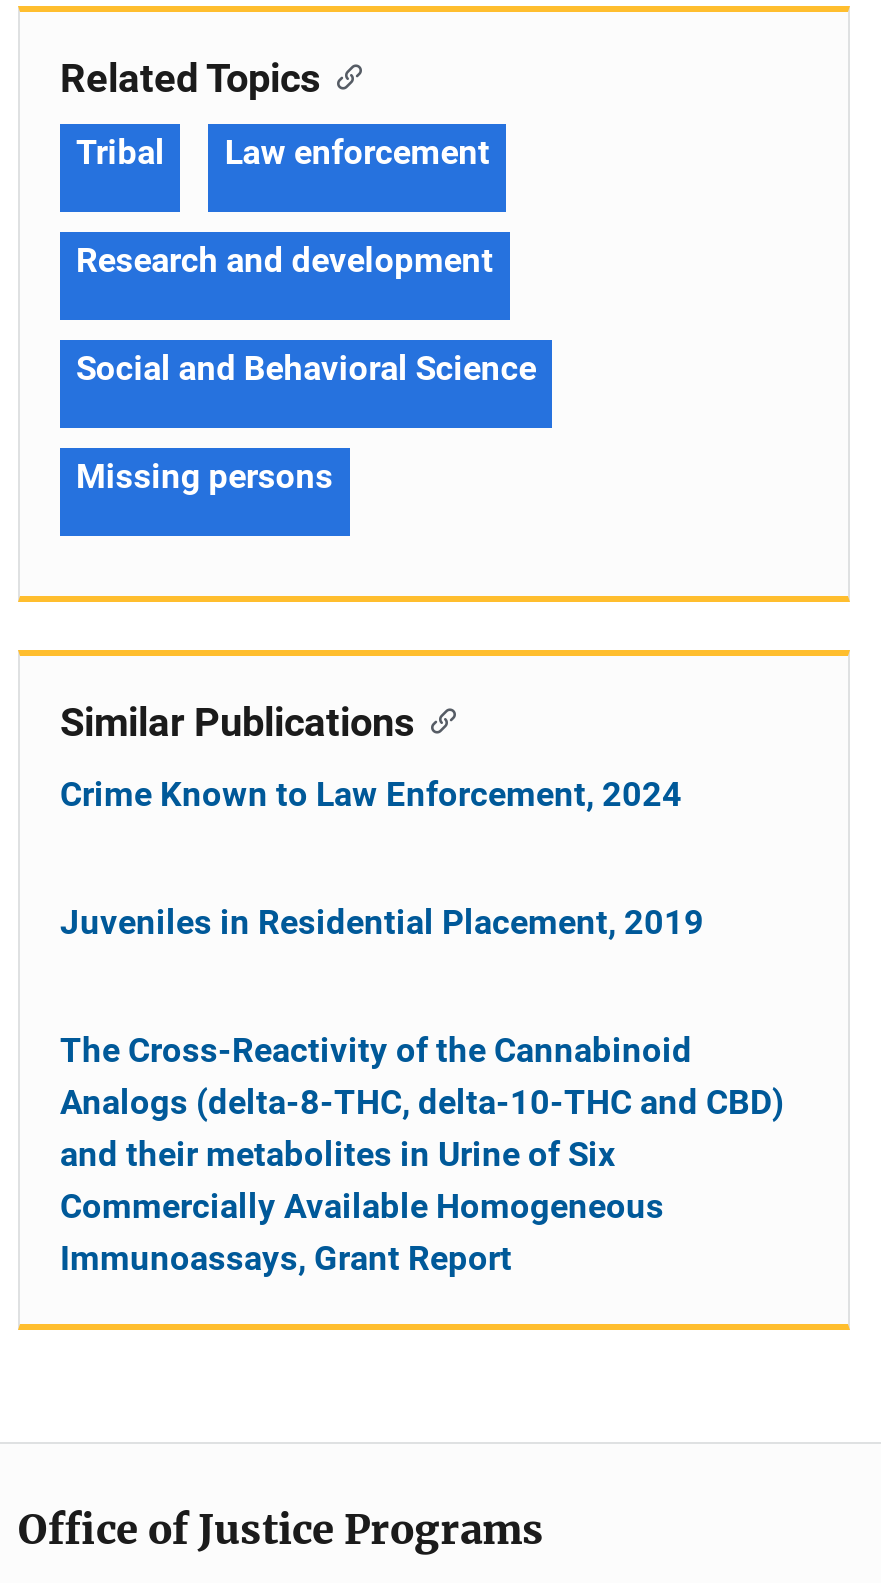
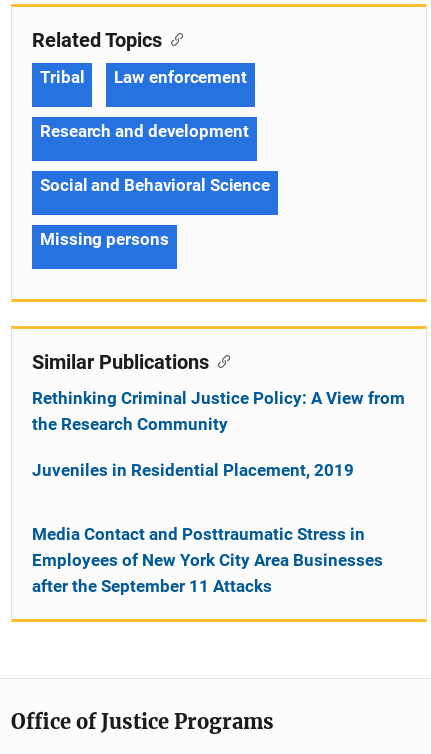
- Crime Known to Law Enforcement, 2024
+ Rethinking Criminal Justice Policy: A View from
+ the Research Community

- The Cross-Reactivity of the Cannabinoid
- Analogs (delta-8-THC, delta-10-THC and CBD)
- and their metabolites in Urine of Six
- Commercially Available Homogeneous
- Immunoassays, Grant Report
+ Media Contact and Posttraumatic Stress in
+ Employees of New York City Area Businesses
+ after the September 11 Attacks
